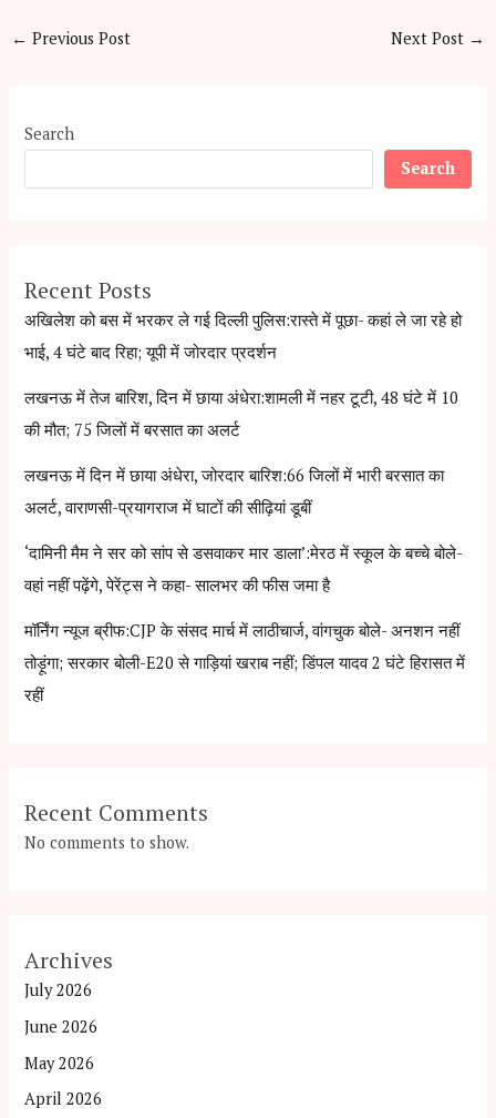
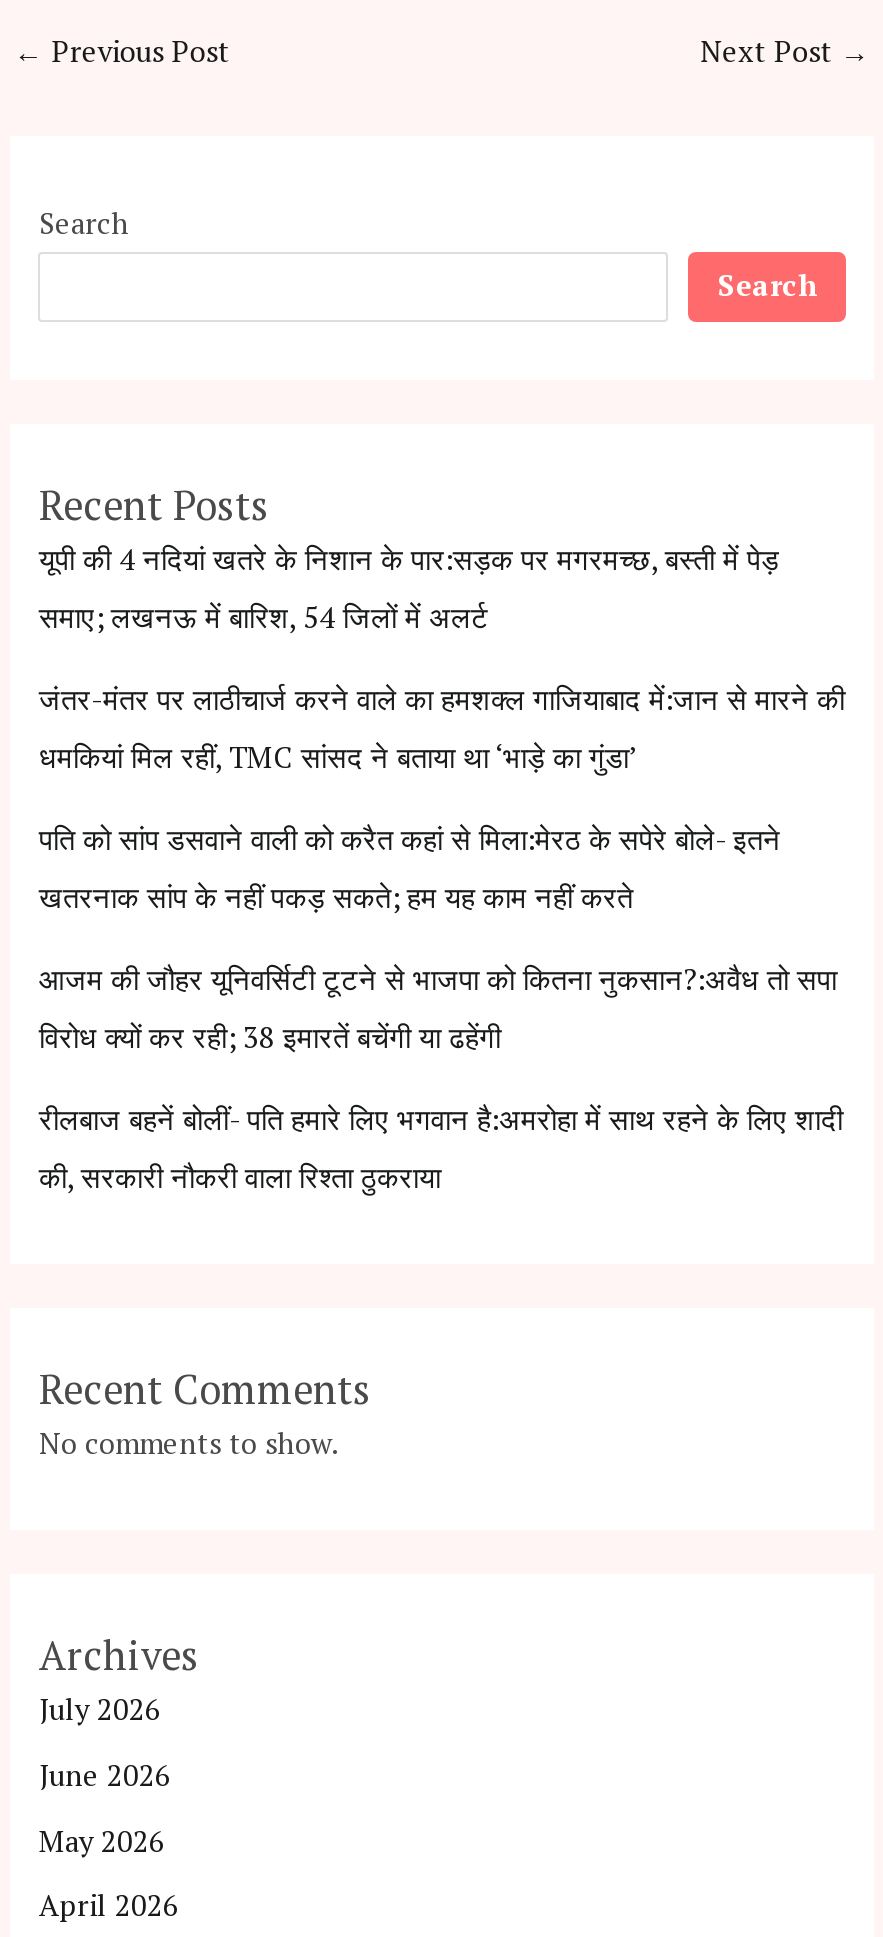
- अखिलेश को बस में भरकर ले गई दिल्ली पुलिस:रास्ते में पूछा- कहां ले जा रहे हो
- भाई, 4 घंटे बाद रिहा; यूपी में जोरदार प्रदर्शन
- लखनऊ में तेज बारिश, दिन में छाया अंधेरा:शामली में नहर टूटी, 48 घंटे में 10
- की मौत; 75 जिलों में बरसात का अलर्ट
- लखनऊ में दिन में छाया अंधेरा, जोरदार बारिश:66 जिलों में भारी बरसात का
- अलर्ट, वाराणसी-प्रयागराज में घाटों की सीढ़ियां डूबीं
- ‘दामिनी मैम ने सर को सांप से डसवाकर मार डाला’:मेरठ में स्कूल के बच्चे बोले-
- वहां नहीं पढ़ेंगे, पेरेंट्स ने कहा- सालभर की फीस जमा है
- मॉर्निंग न्यूज ब्रीफ:CJP के संसद मार्च में लाठीचार्ज, वांगचुक बोले- अनशन नहीं
- तोड़ूंगा; सरकार बोली-E20 से गाड़ियां खराब नहीं; डिंपल यादव 2 घंटे हिरासत में
- रहीं
+ यूपी की 4 नदियां खतरे के निशान के पार:सड़क पर मगरमच्छ, बस्ती में पेड़
+ समाए; लखनऊ में बारिश, 54 जिलों में अलर्ट
+ जंतर-मंतर पर लाठीचार्ज करने वाले का हमशक्ल गाजियाबाद में:जान से मारने की
+ धमकियां मिल रहीं, TMC सांसद ने बताया था ‘भाड़े का गुंडा’
+ पति को सांप डसवाने वाली को करैत कहां से मिला:मेरठ के सपेरे बोले- इतने
+ खतरनाक सांप के नहीं पकड़ सकते; हम यह काम नहीं करते
+ आजम की जौहर यूनिवर्सिटी टूटने से भाजपा को कितना नुकसान?:अवैध तो सपा
+ विरोध क्यों कर रही; 38 इमारतें बचेंगी या ढहेंगी
+ रीलबाज बहनें बोलीं- पति हमारे लिए भगवान है:अमरोहा में साथ रहने के लिए शादी
+ की, सरकारी नौकरी वाला रिश्ता ठुकराया
